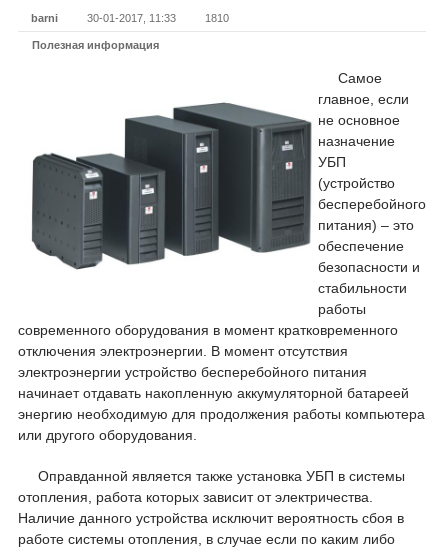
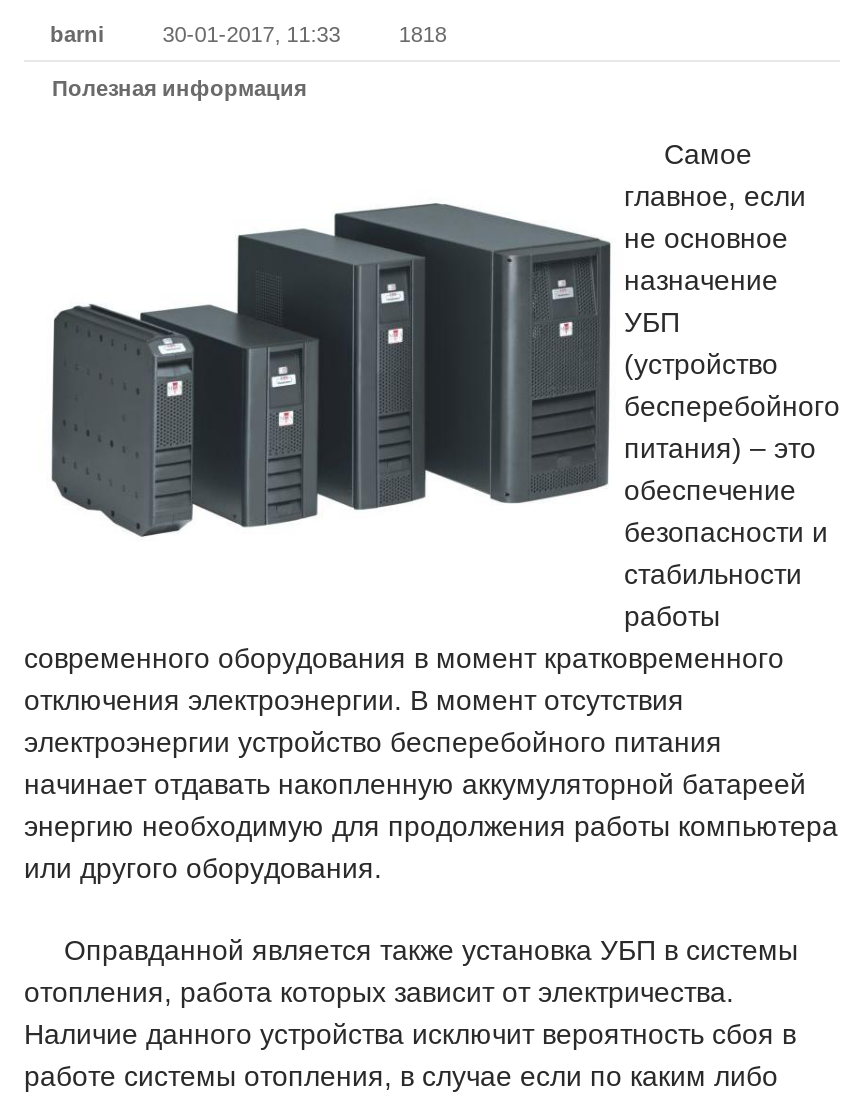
- 1810
+ 1818
